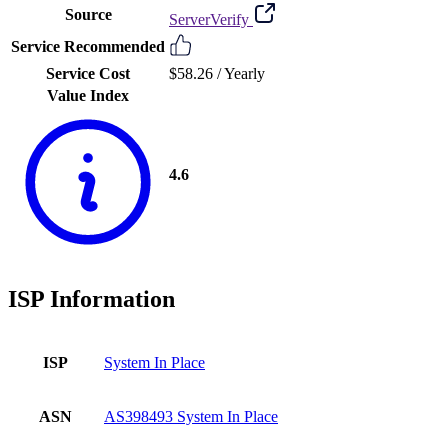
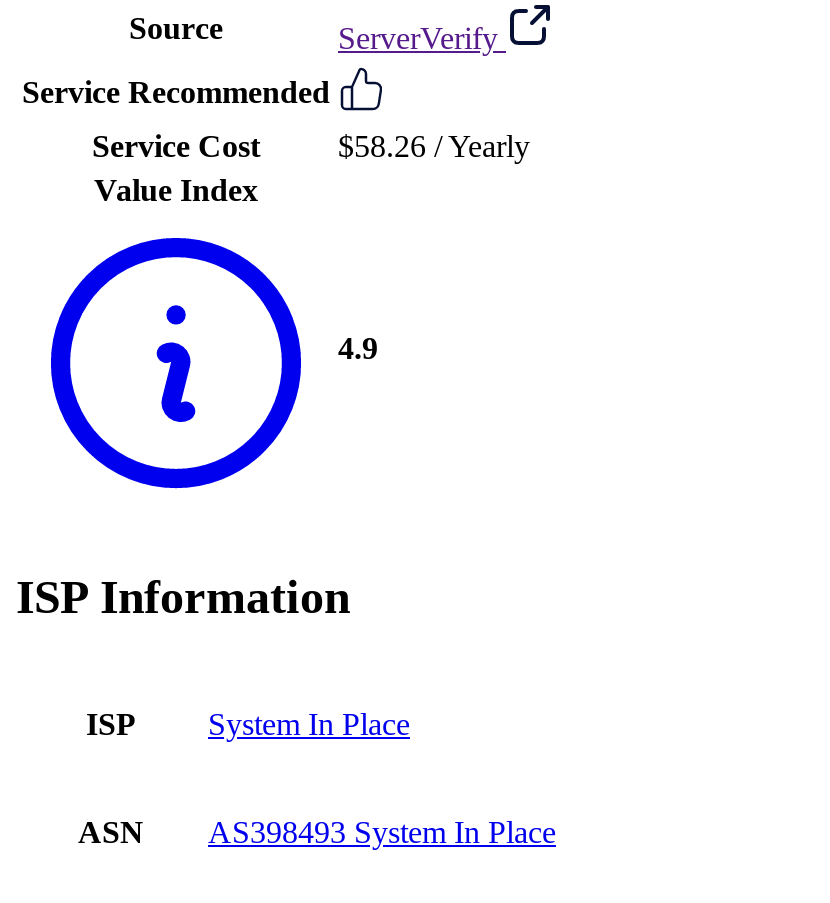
- 4.6
+ 4.9
